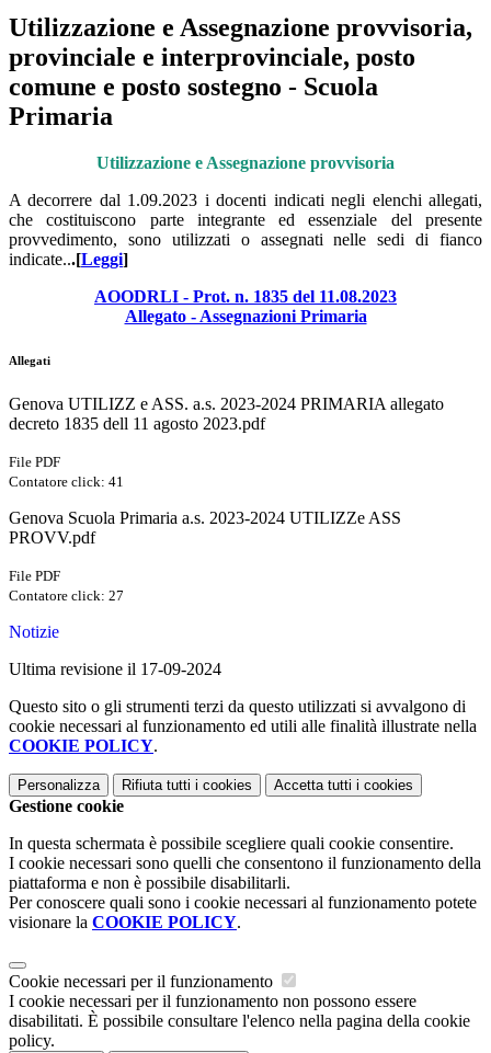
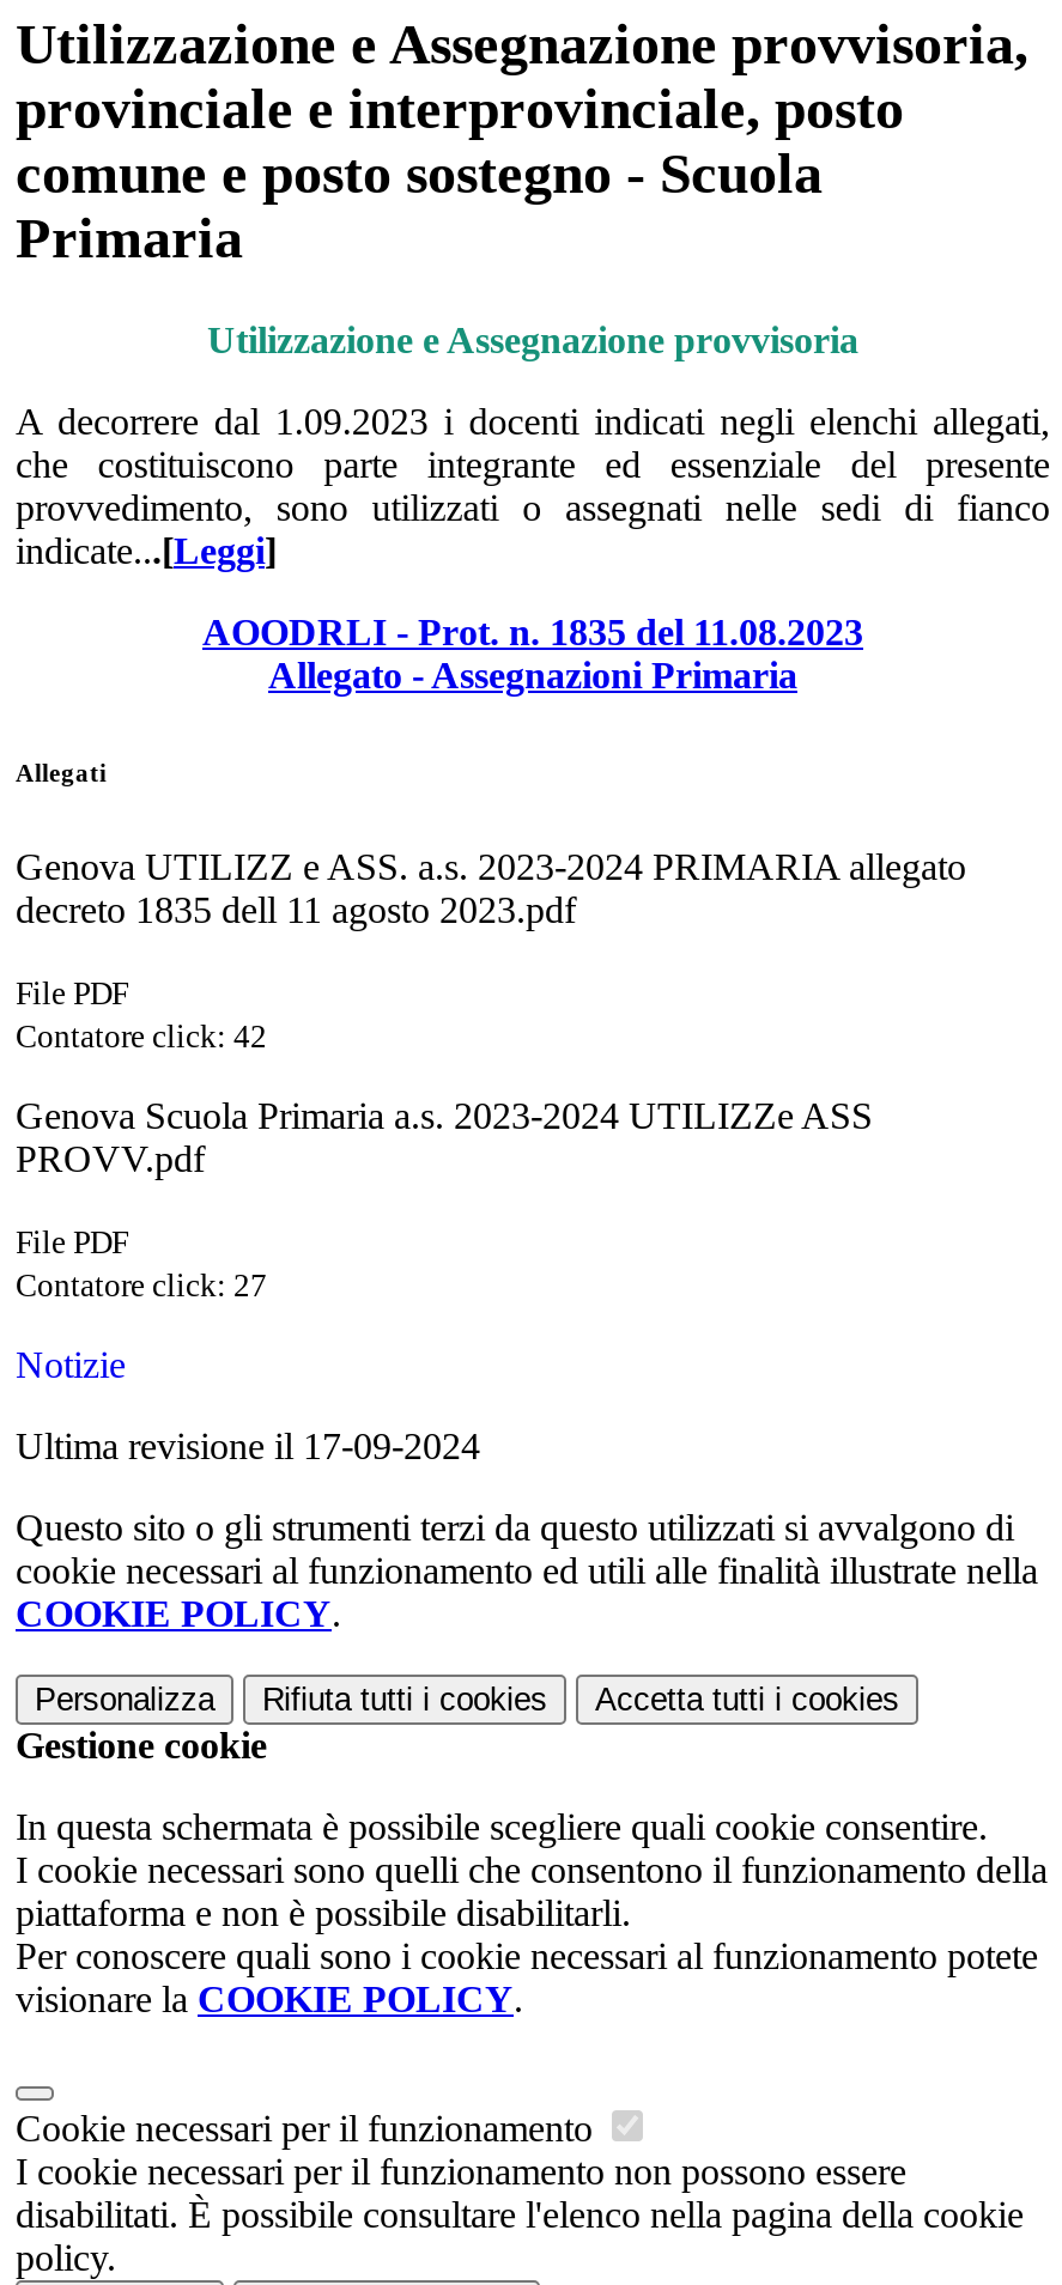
- Contatore click: 41
+ Contatore click: 42
